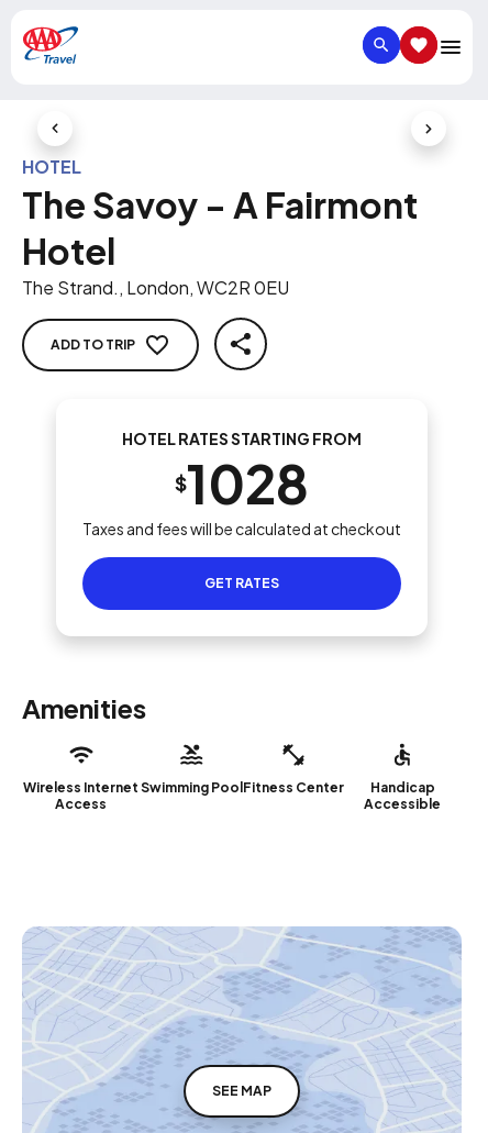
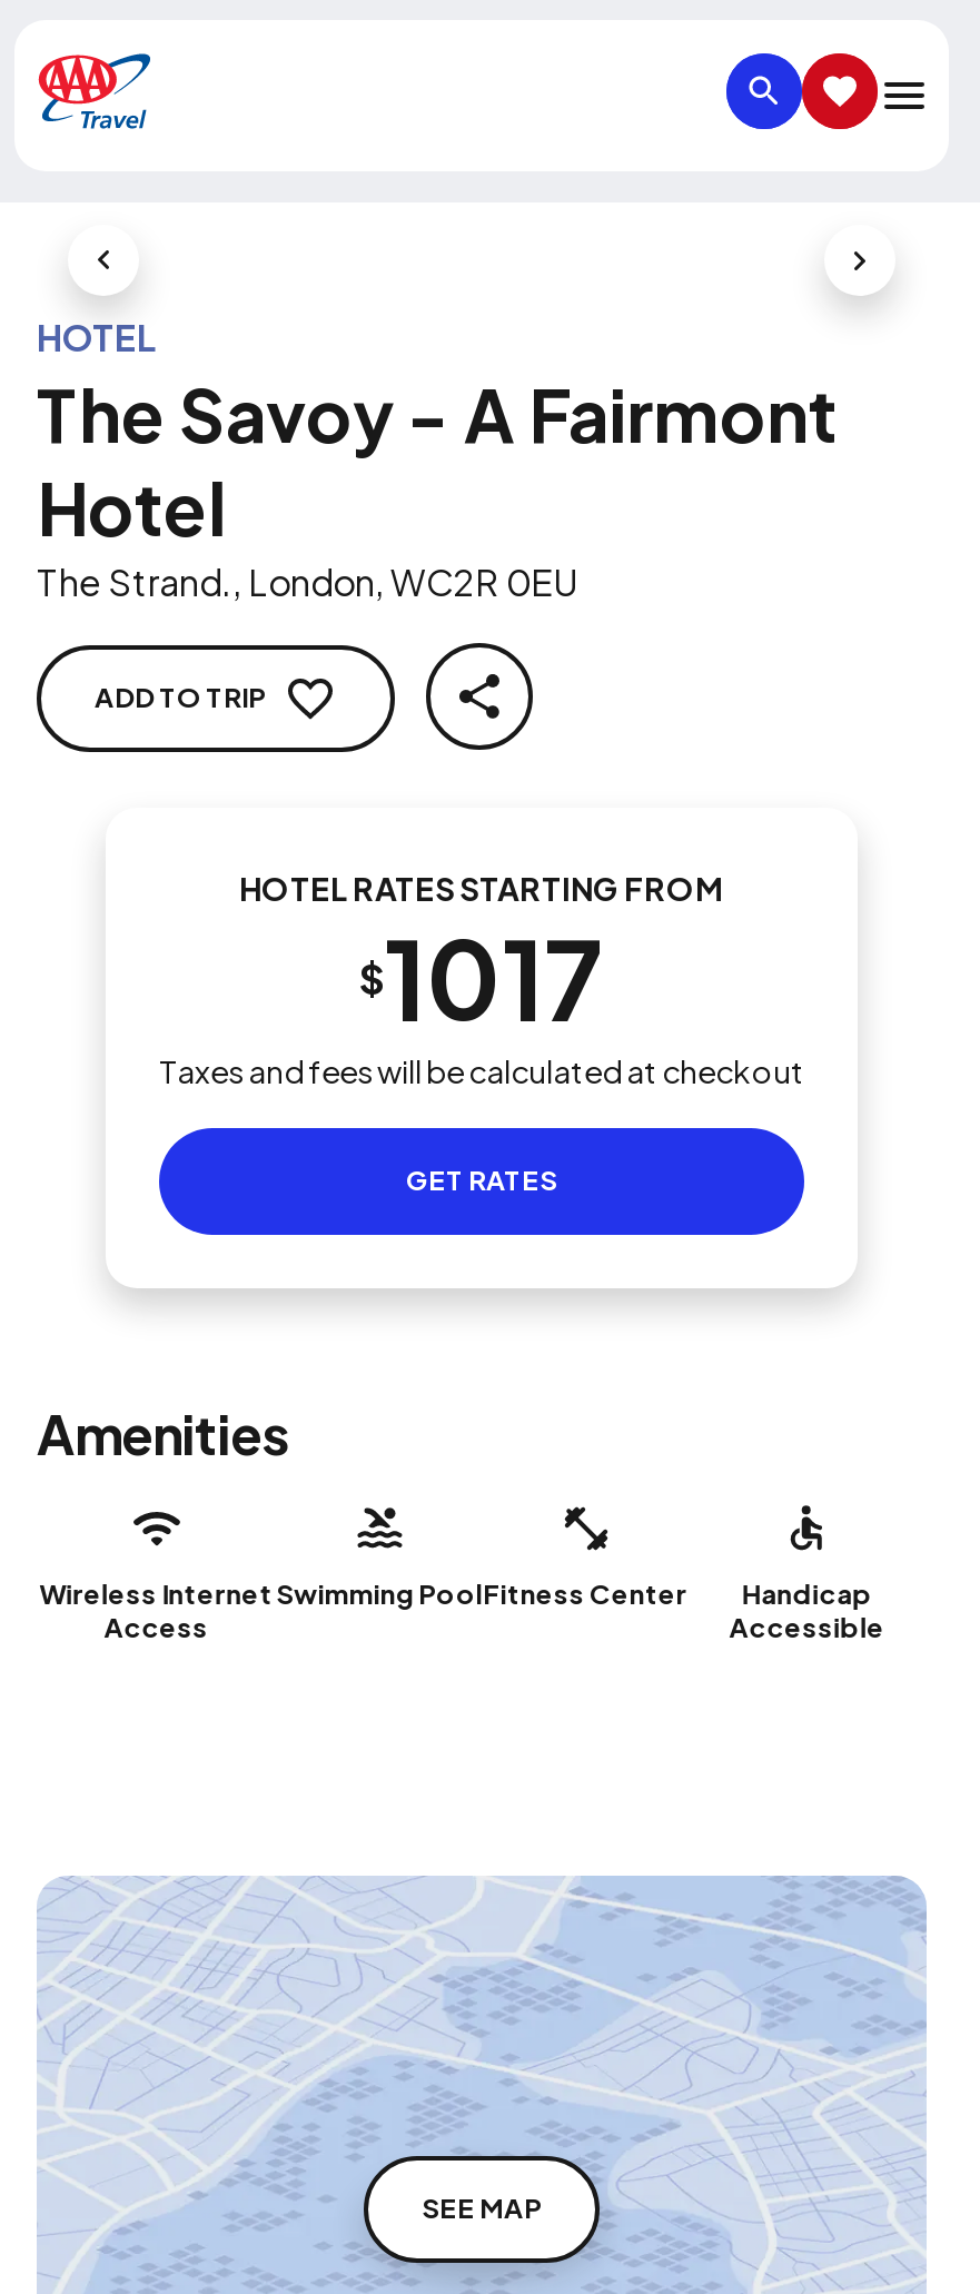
- $1028
+ $1017
